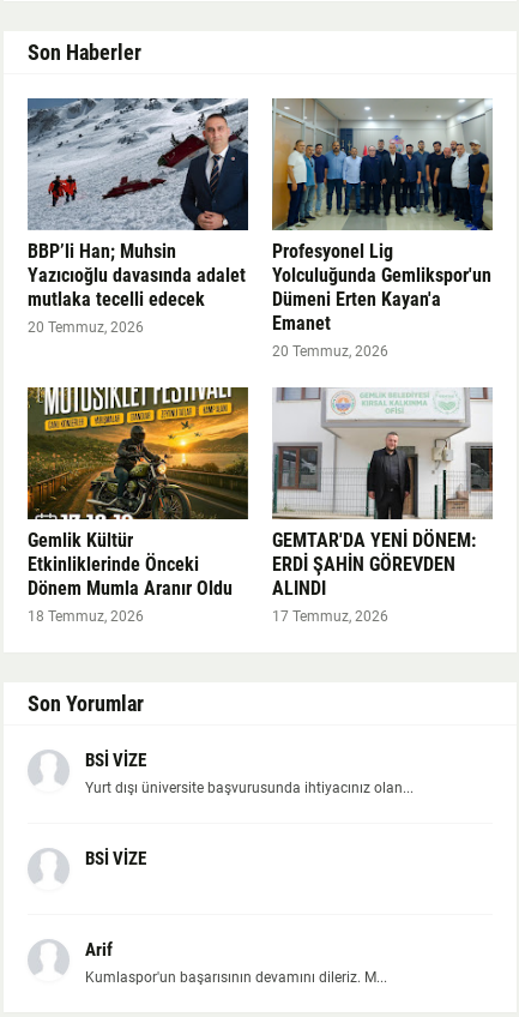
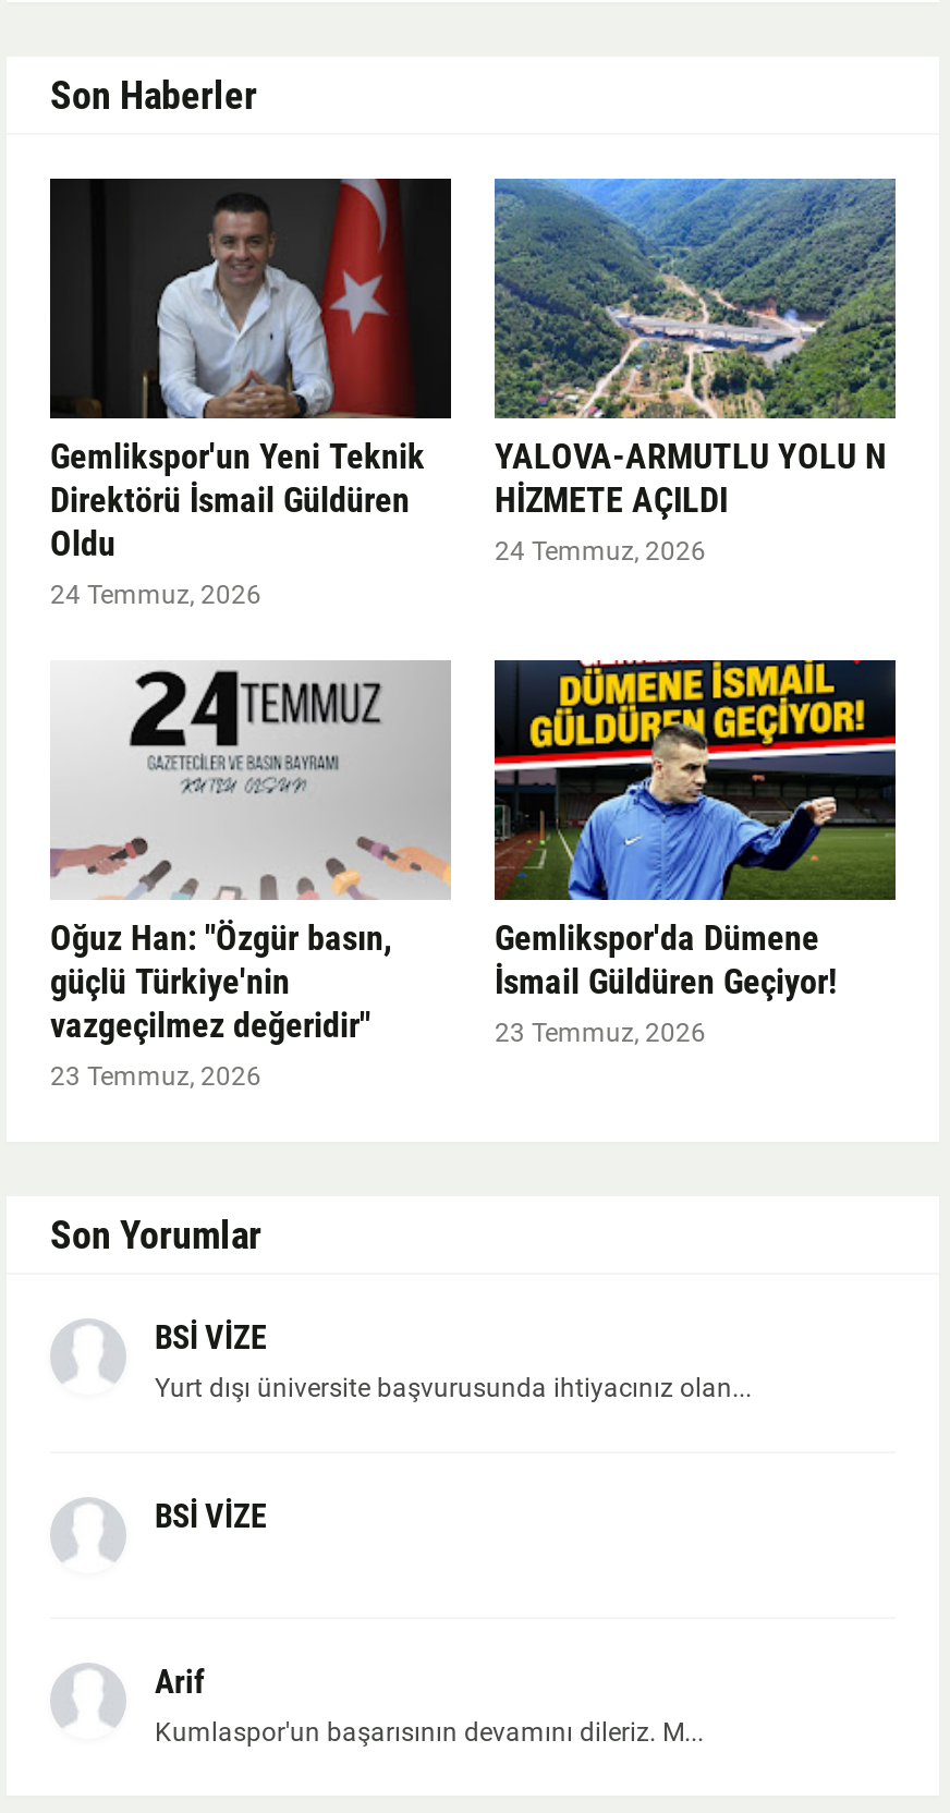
- [image]
- BBP’li Han; Muhsin
- Yazıcıoğlu davasında adalet
- mutlaka tecelli edecek
- 20 Temmuz, 2026
+ [image]
+ Gemlikspor'un Yeni Teknik
+ Direktörü İsmail Güldüren
+ Oldu
+ 24 Temmuz, 2026

- [image]
- Profesyonel Lig
- Yolculuğunda Gemlikspor'un
- Dümeni Erten Kayan'a
- Emanet
- 20 Temmuz, 2026
+ [image]
+ YALOVA-ARMUTLU YOLU N
+ HİZMETE AÇILDI
+ 24 Temmuz, 2026

- [image]
- Gemlik Kültür
- Etkinliklerinde Önceki
- Dönem Mumla Aranır Oldu
- 18 Temmuz, 2026
+ [image]
+ Oğuz Han: "Özgür basın,
+ güçlü Türkiye'nin
+ vazgeçilmez değeridir"
+ 23 Temmuz, 2026

- [image]
- GEMTAR'DA YENİ DÖNEM:
- ERDİ ŞAHİN GÖREVDEN
- ALINDI
- 17 Temmuz, 2026
+ [image]
+ Gemlikspor'da Dümene
+ İsmail Güldüren Geçiyor!
+ 23 Temmuz, 2026
